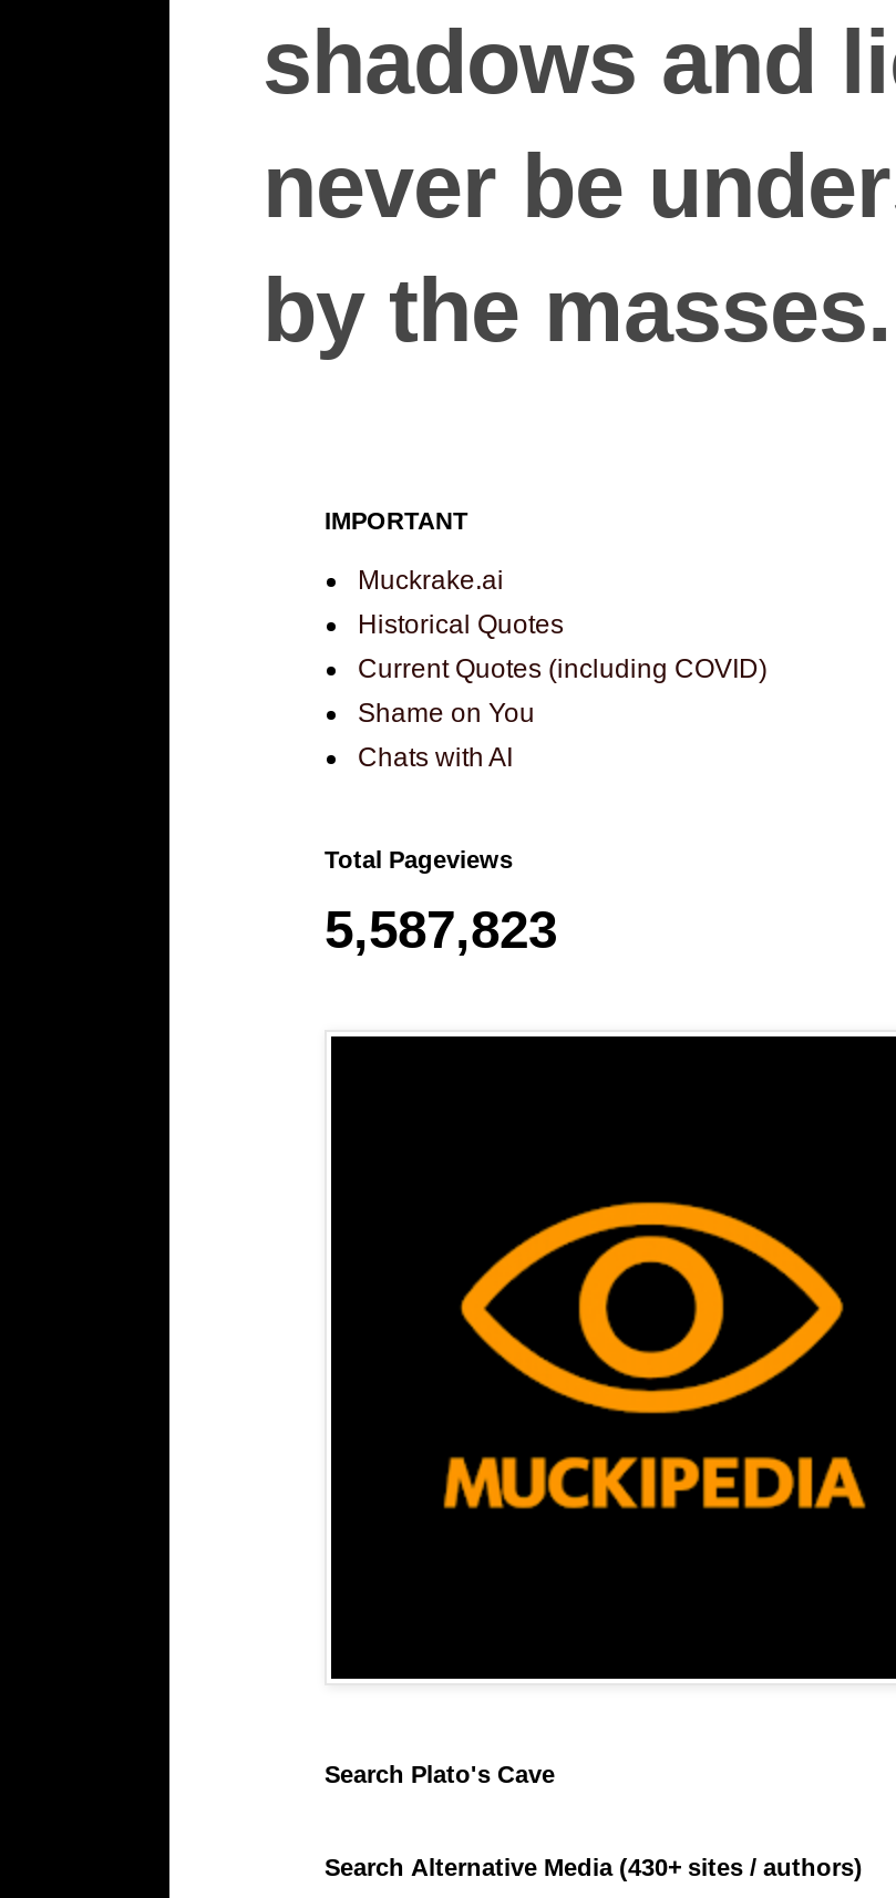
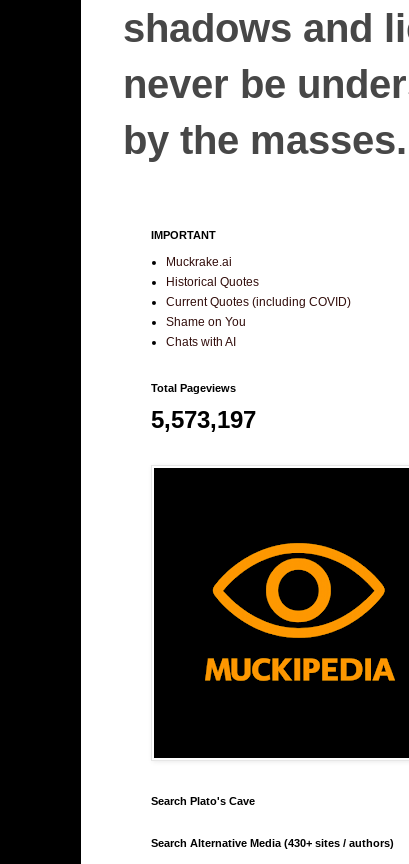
- 5,587,823
+ 5,573,197
